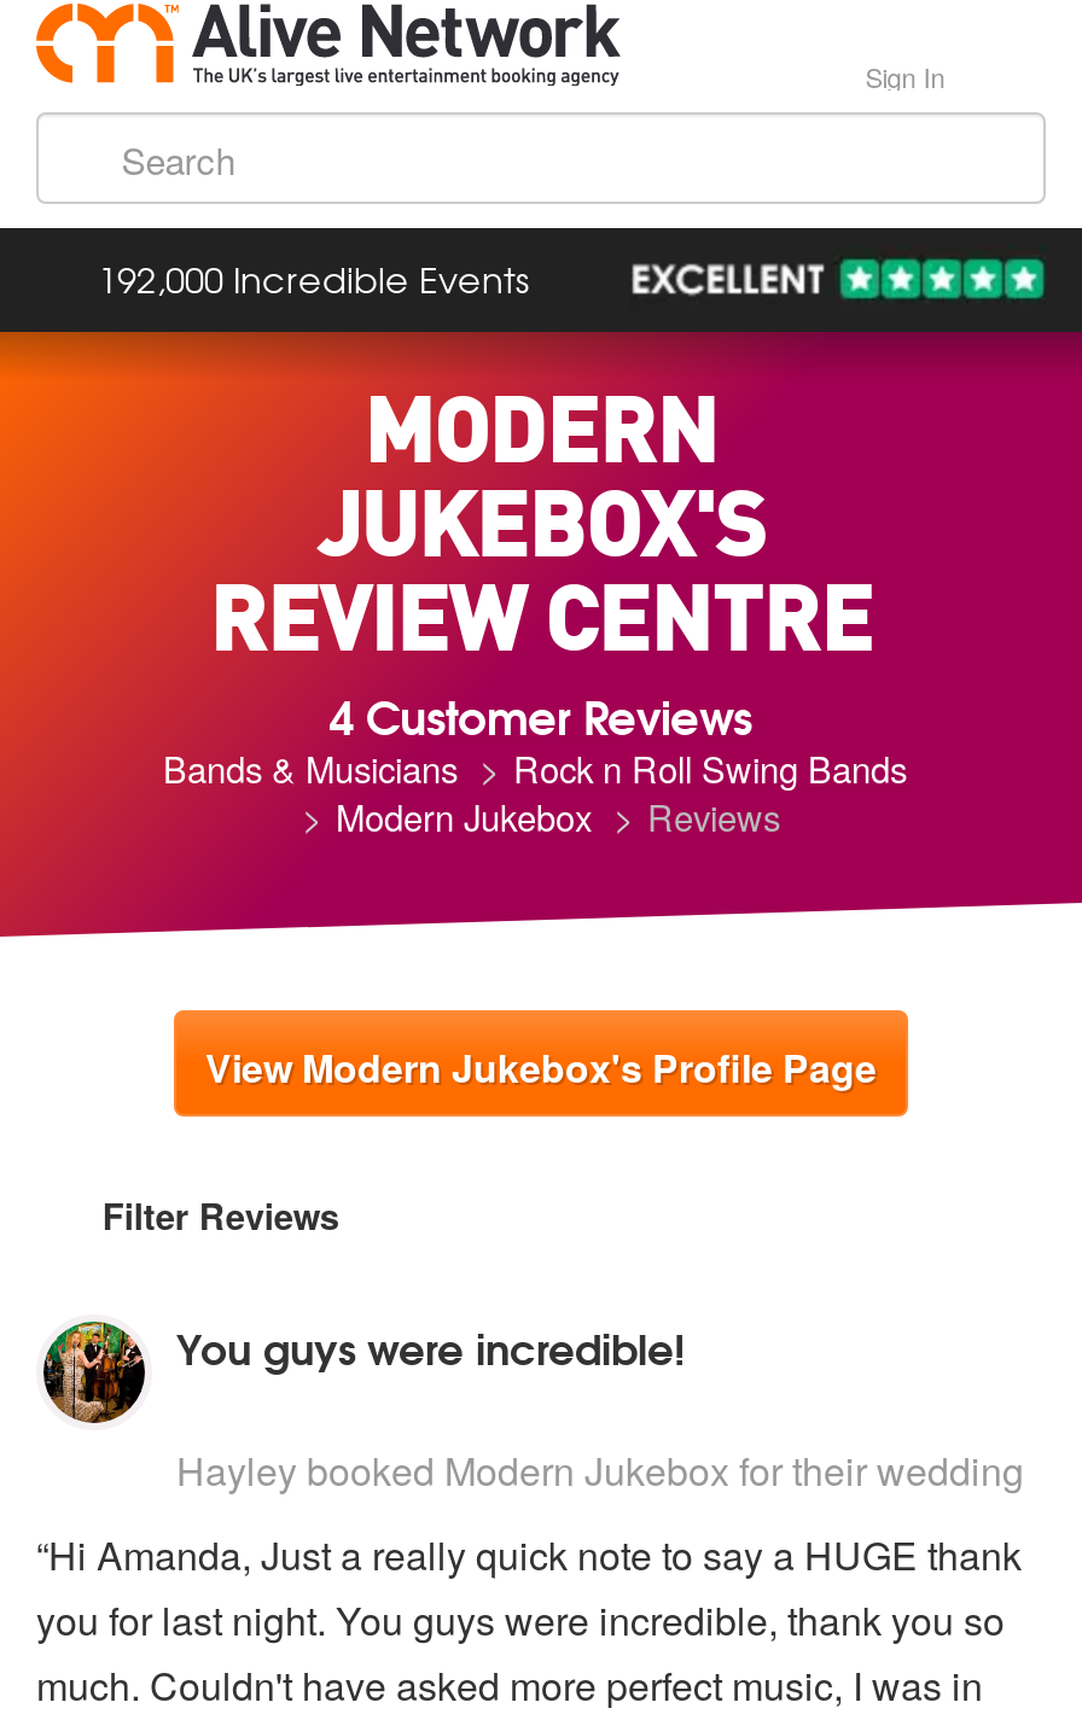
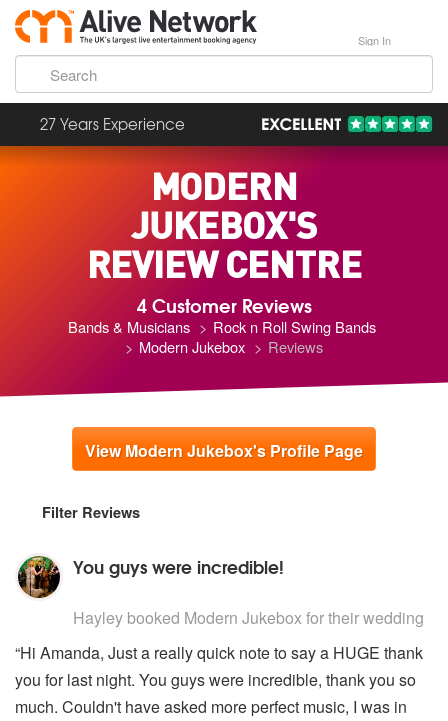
- 192,000 Incredible Events
+ 27 Years Experience
